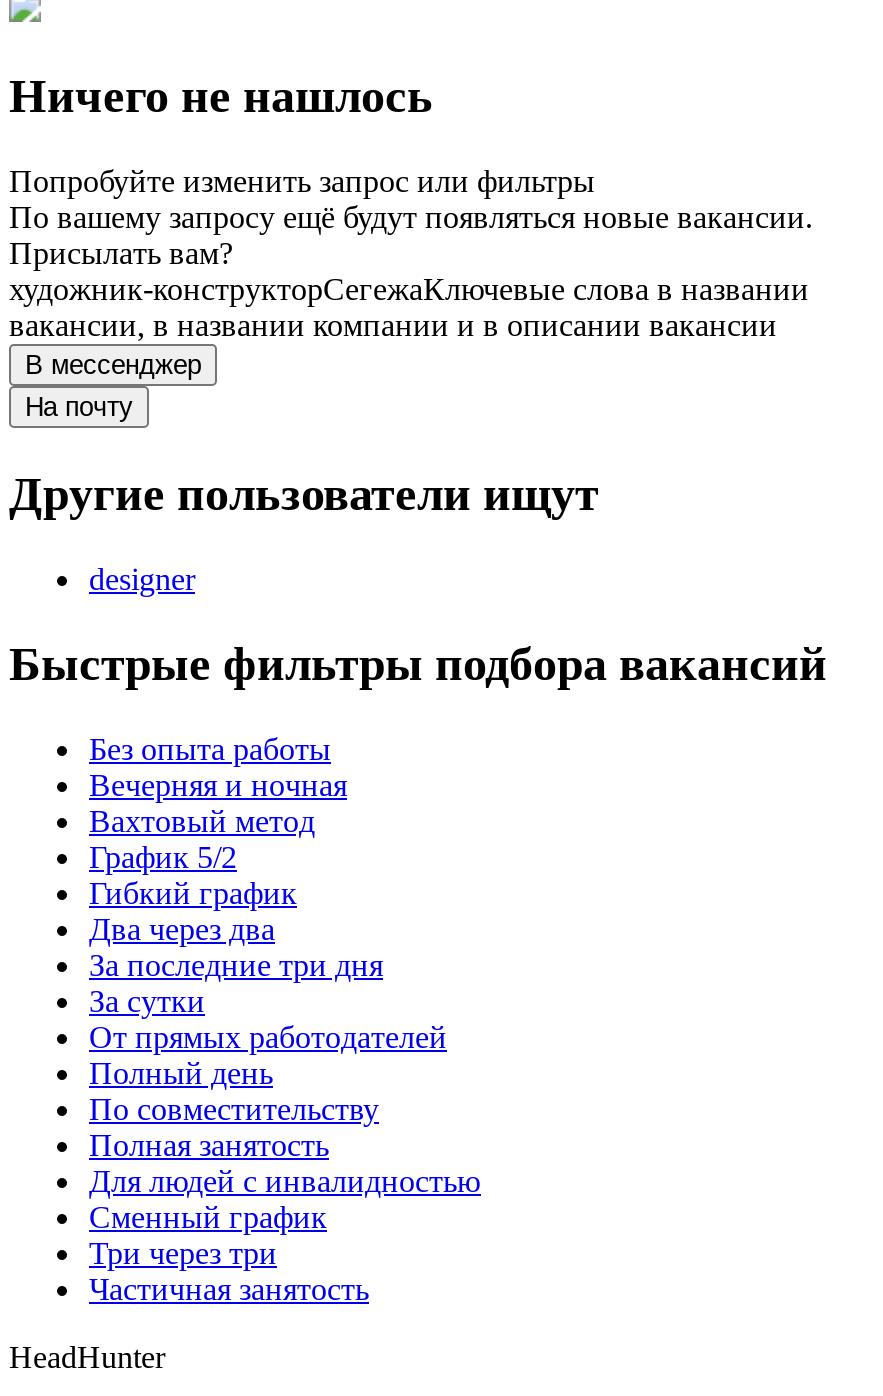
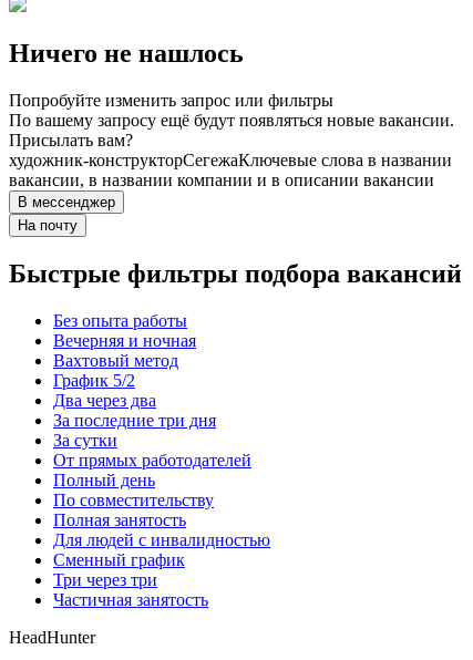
- Другие пользователи ищут
- designer

- Гибкий график
